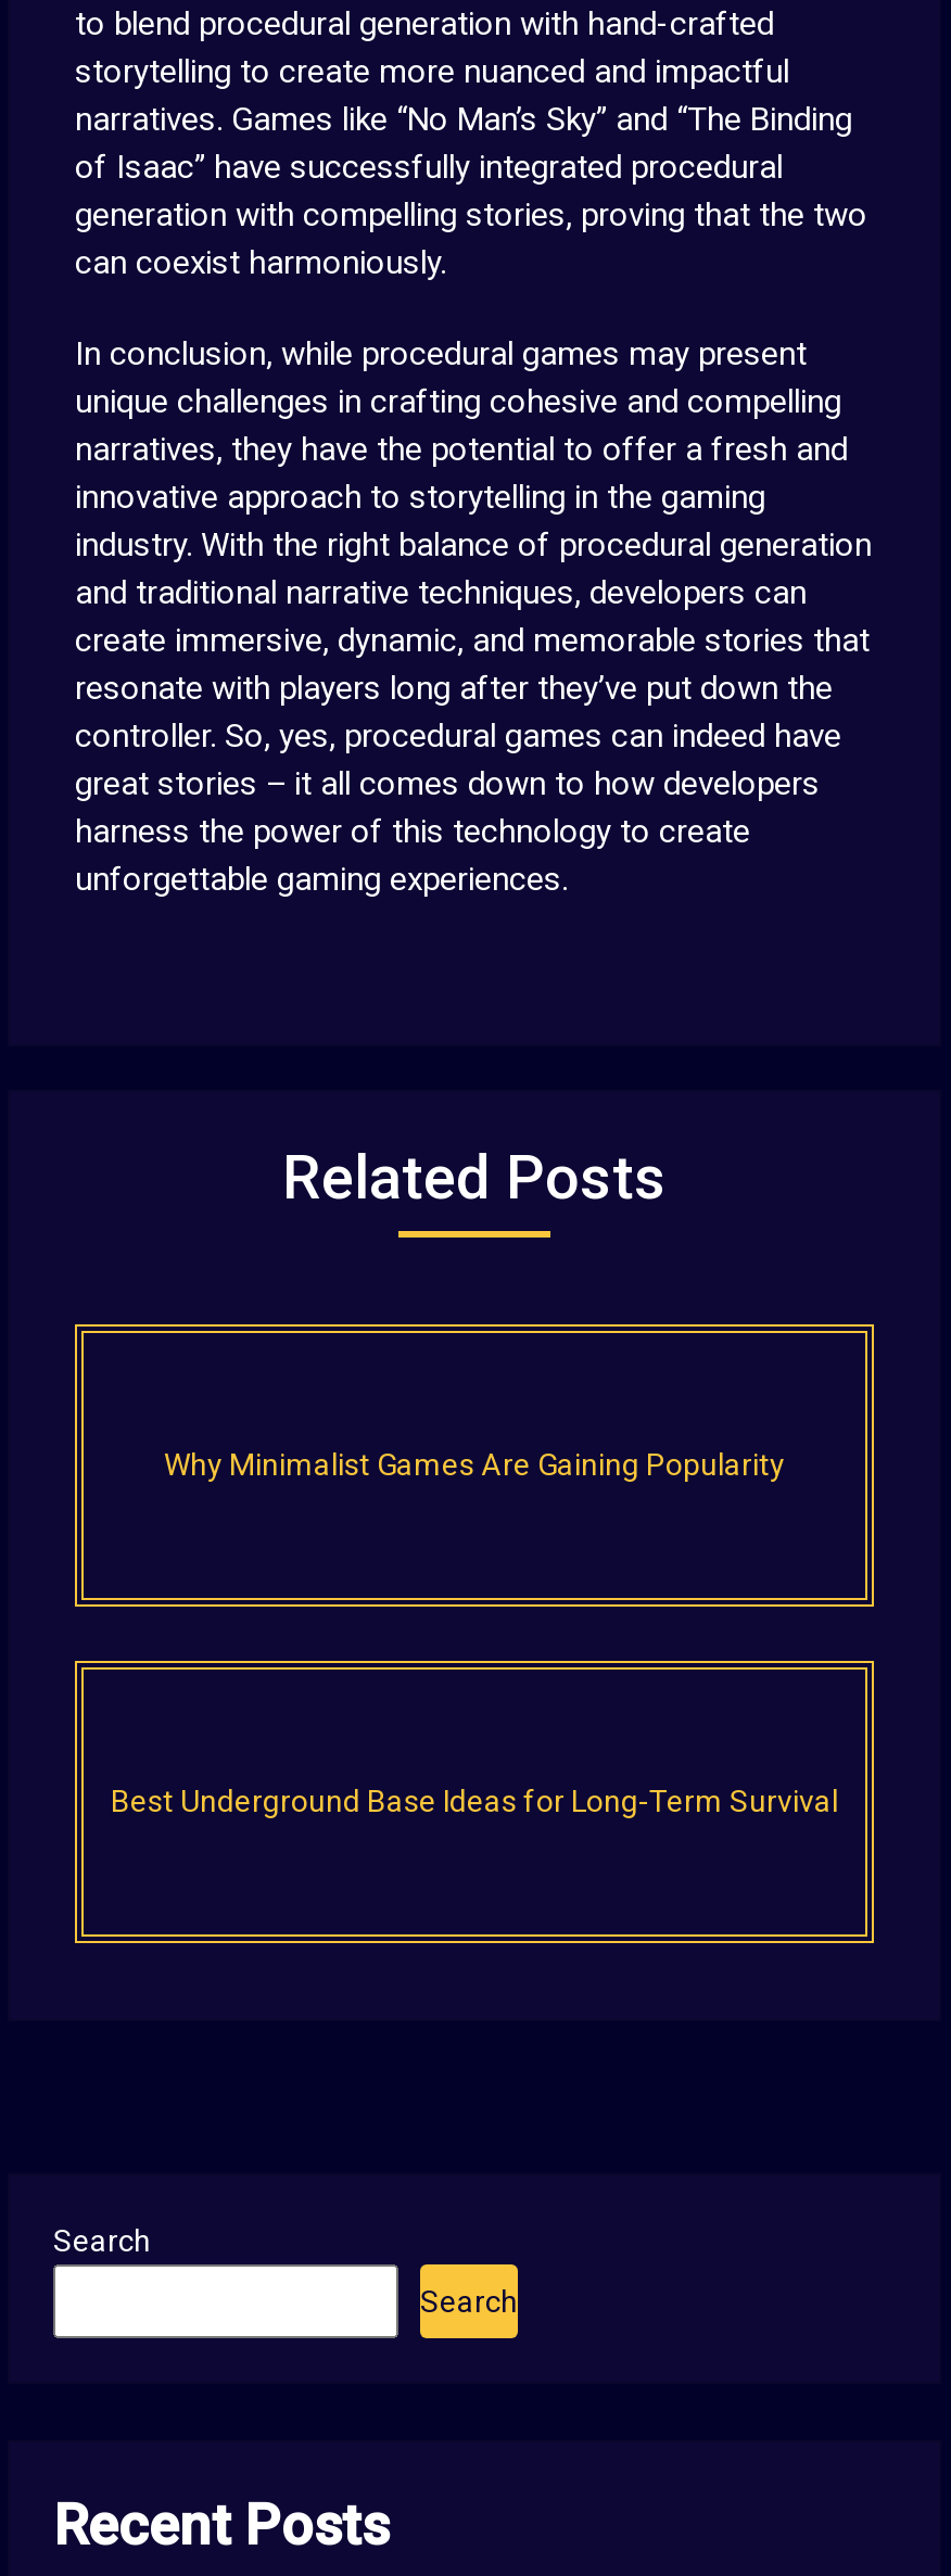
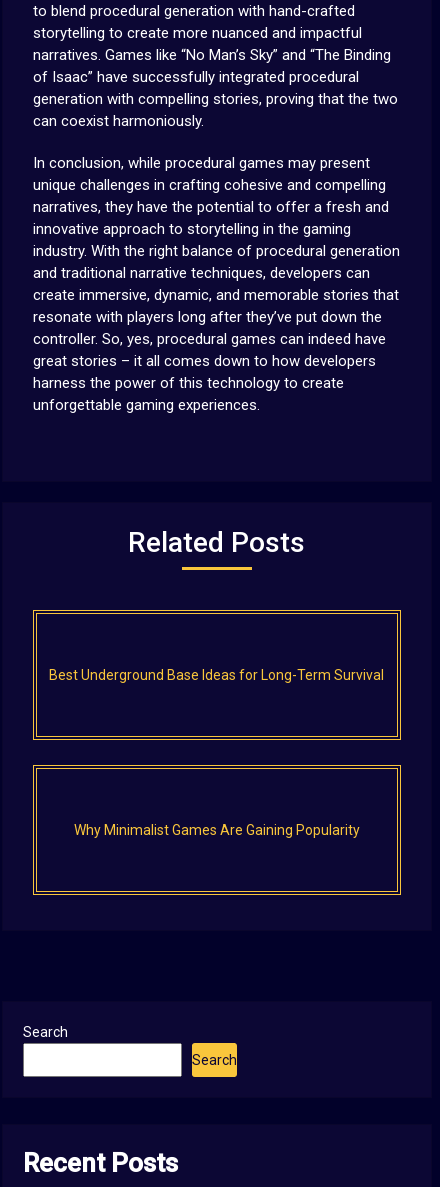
moved down: Why Minimalist Games Are Gaining Popularity

moved up: Best Underground Base Ideas for Long-Term Survival
